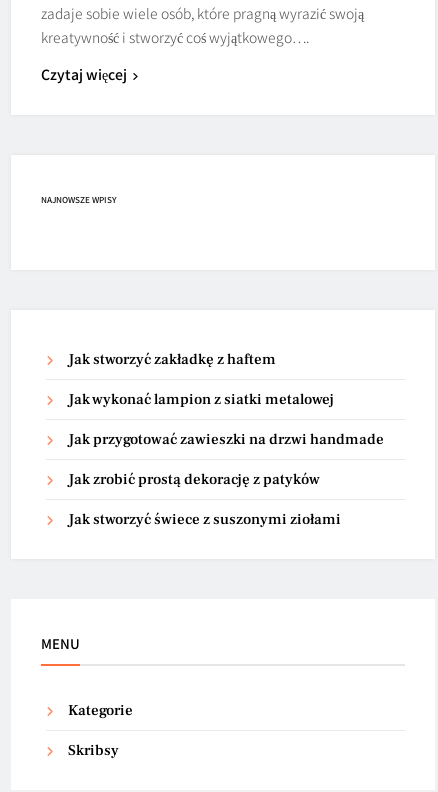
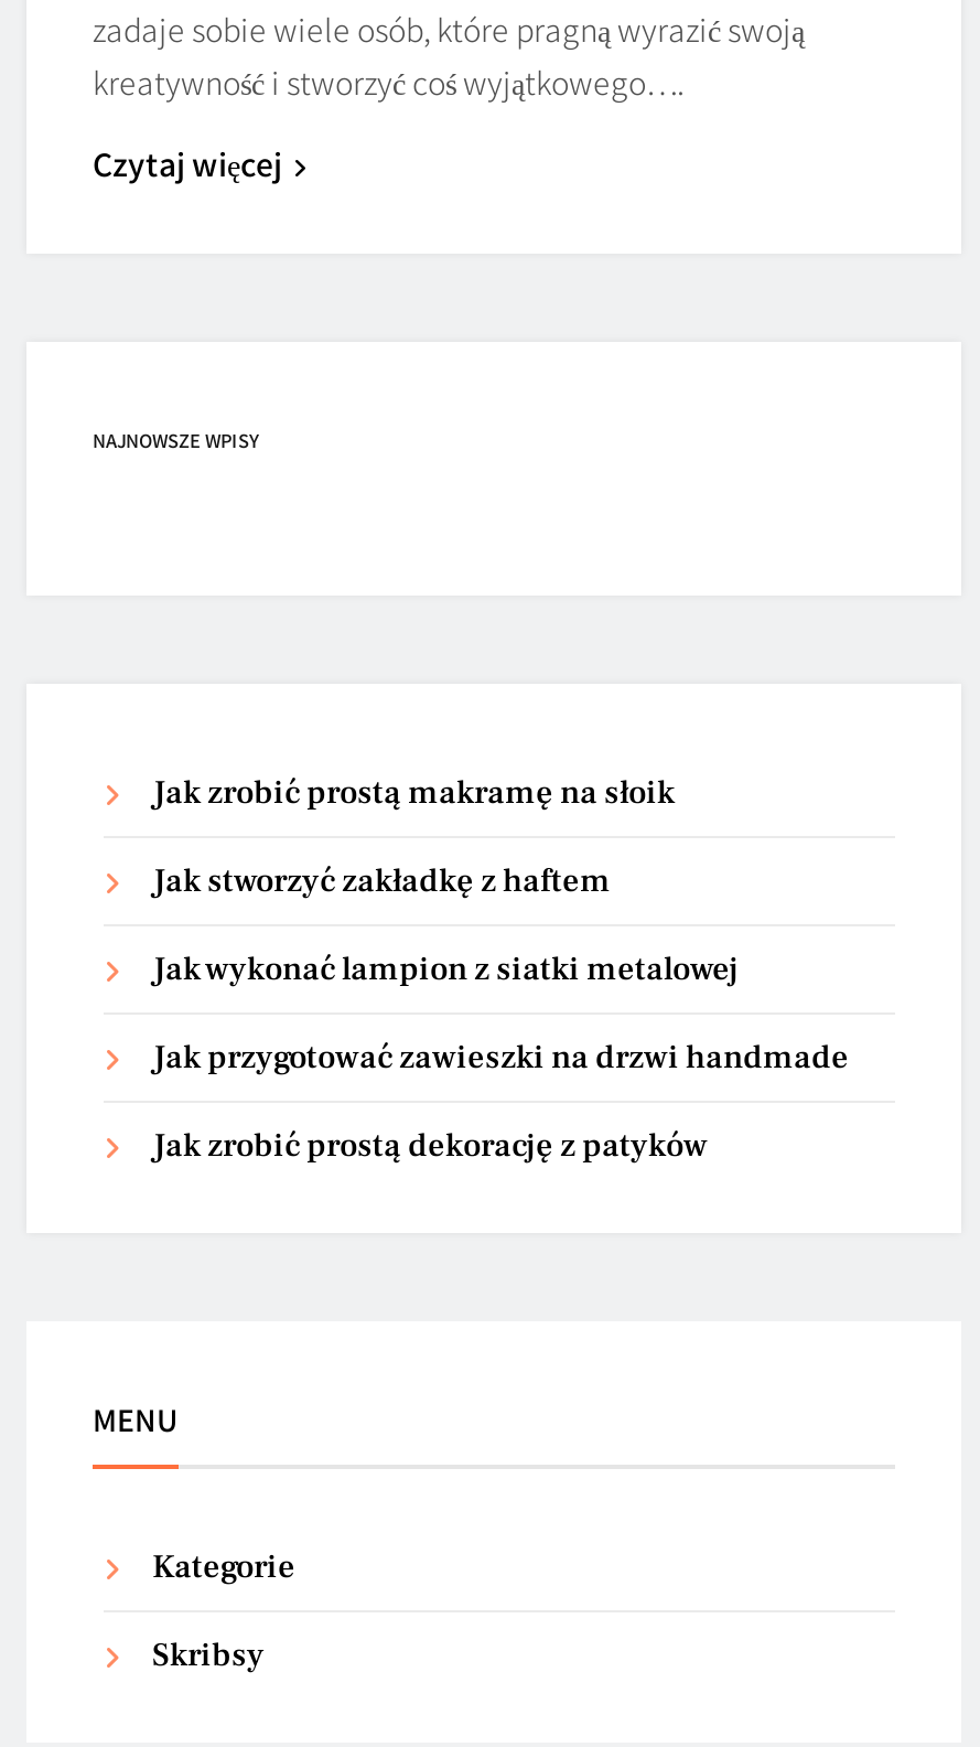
+ Jak zrobić prostą makramę na słoik

moved down: Jak stworzyć zakładkę z haftem | Jak wykonać lampion z siatki metalowej | Jak przygotować zawieszki na drzwi handmade | Jak zrobić prostą dekorację z patyków

- Jak stworzyć świece z suszonymi ziołami
